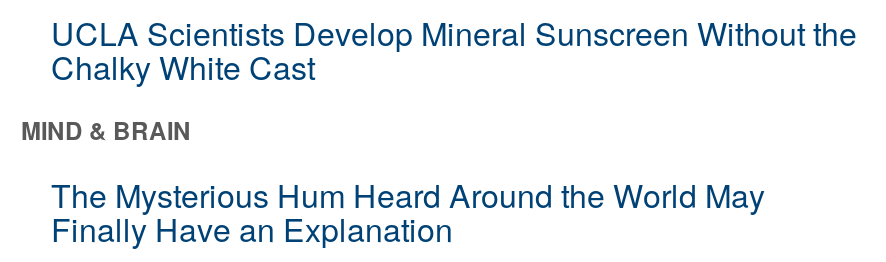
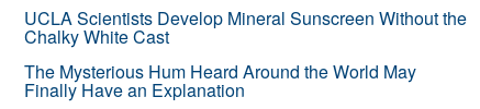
- MIND & BRAIN
